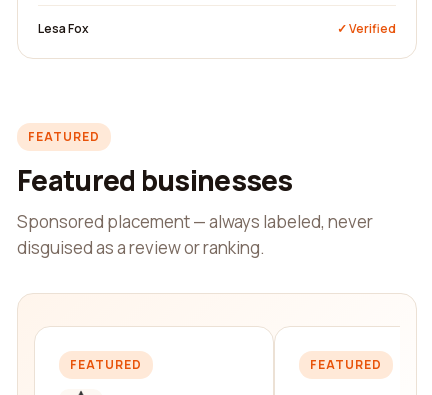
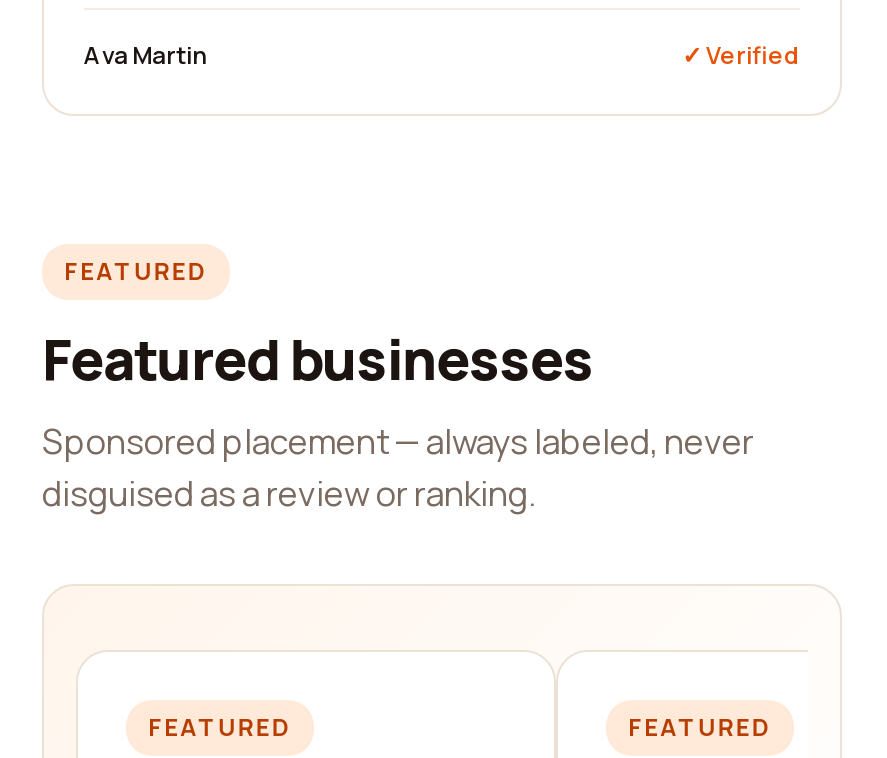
- Lesa Fox
+ Ava Martin
